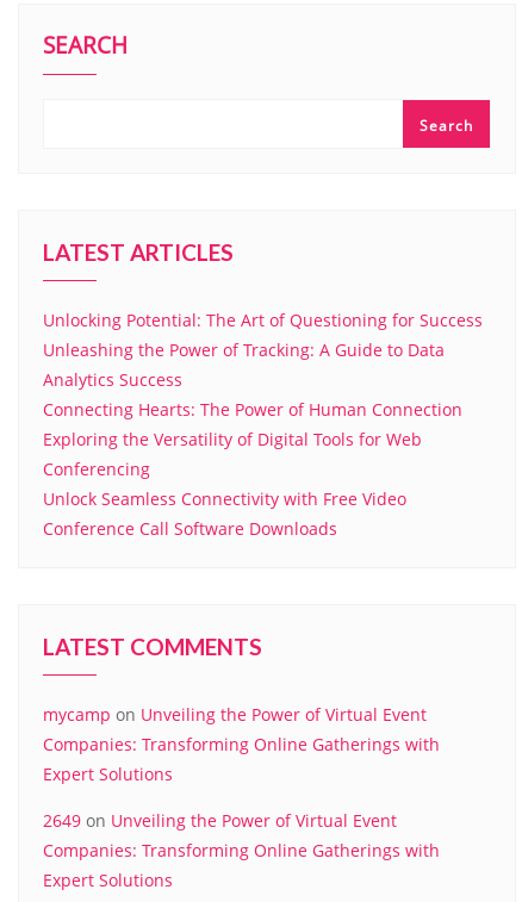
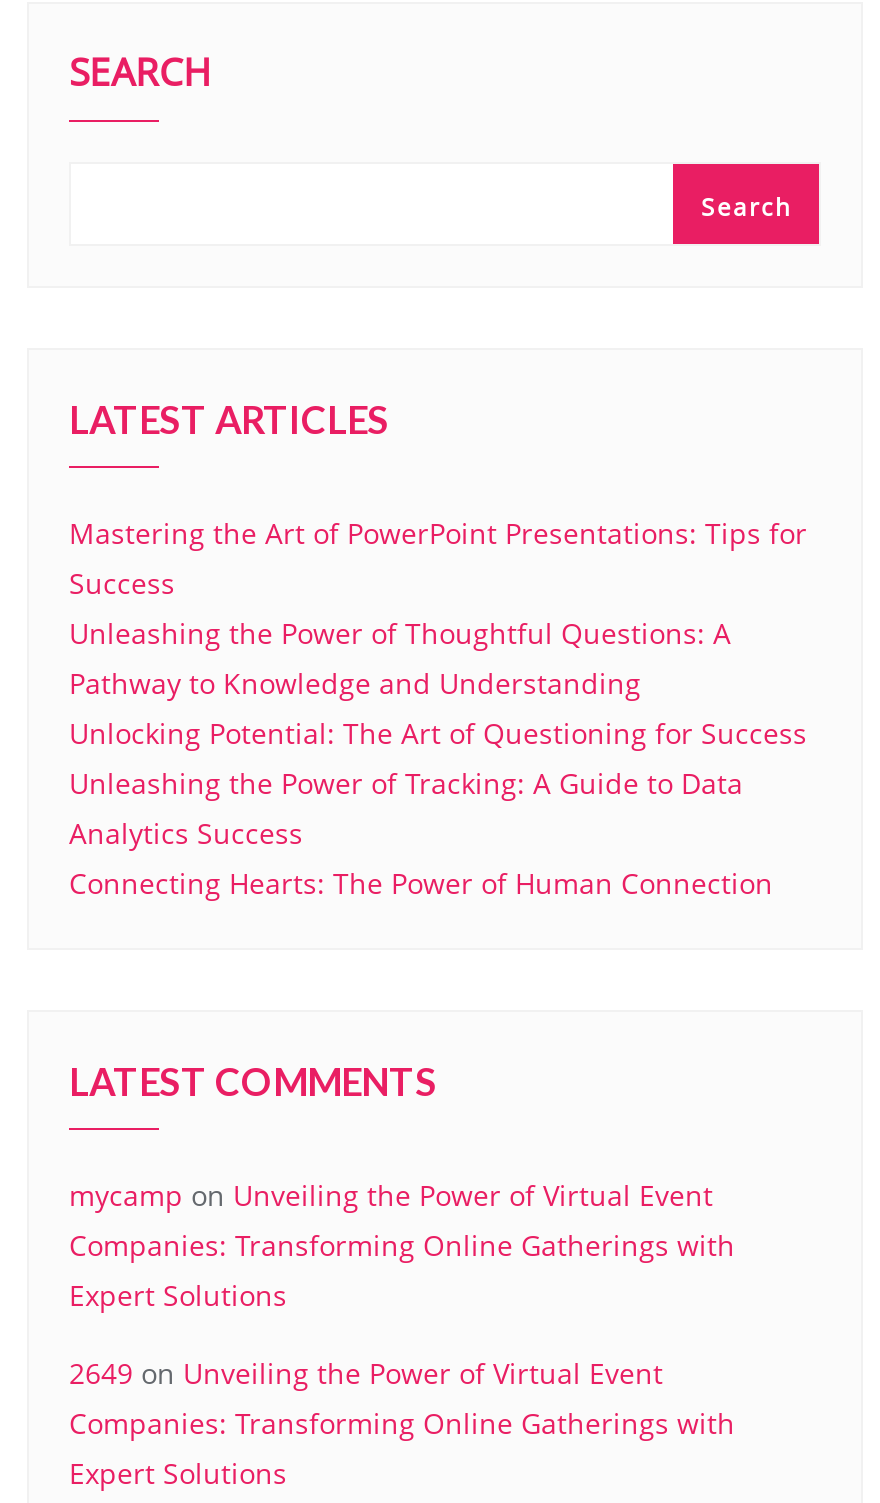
+ Mastering the Art of PowerPoint Presentations: Tips for
+ Success
+ Unleashing the Power of Thoughtful Questions: A
+ Pathway to Knowledge and Understanding

moved down: Unlocking Potential: The Art of Questioning for Success | Unleashing the Power of Tracking: A Guide to Data | Analytics Success | Connecting Hearts: The Power of Human Connection

- Exploring the Versatility of Digital Tools for Web
- Conferencing
- Unlock Seamless Connectivity with Free Video
- Conference Call Software Downloads
